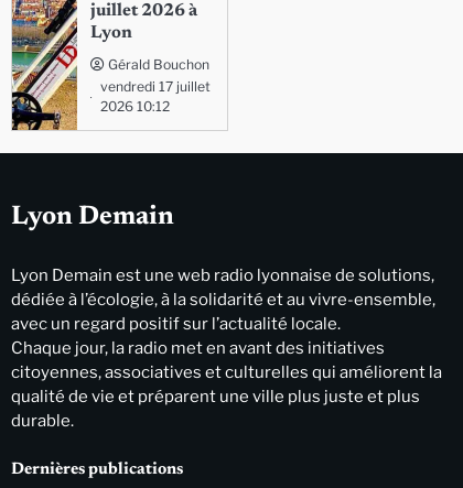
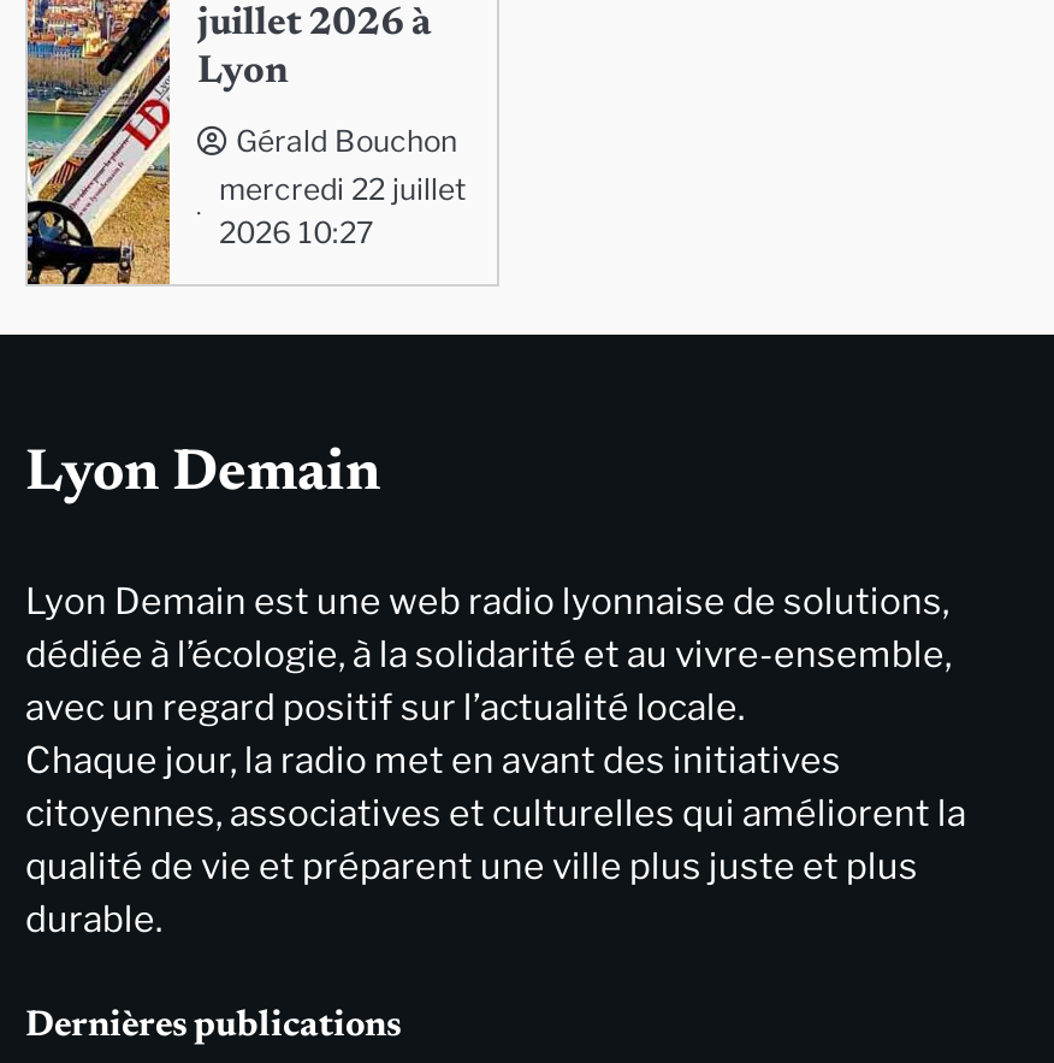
- vendredi 17 juillet
+ mercredi 22 juillet

- 2026 10:12
+ 2026 10:27
